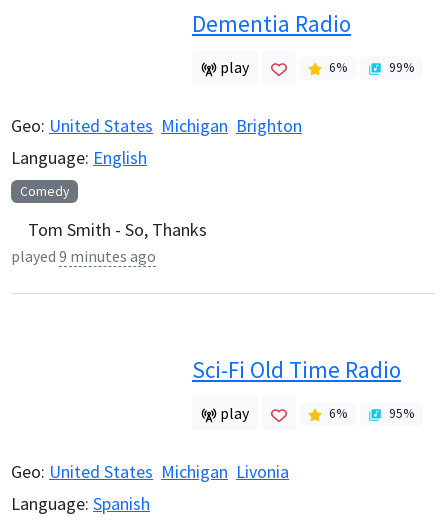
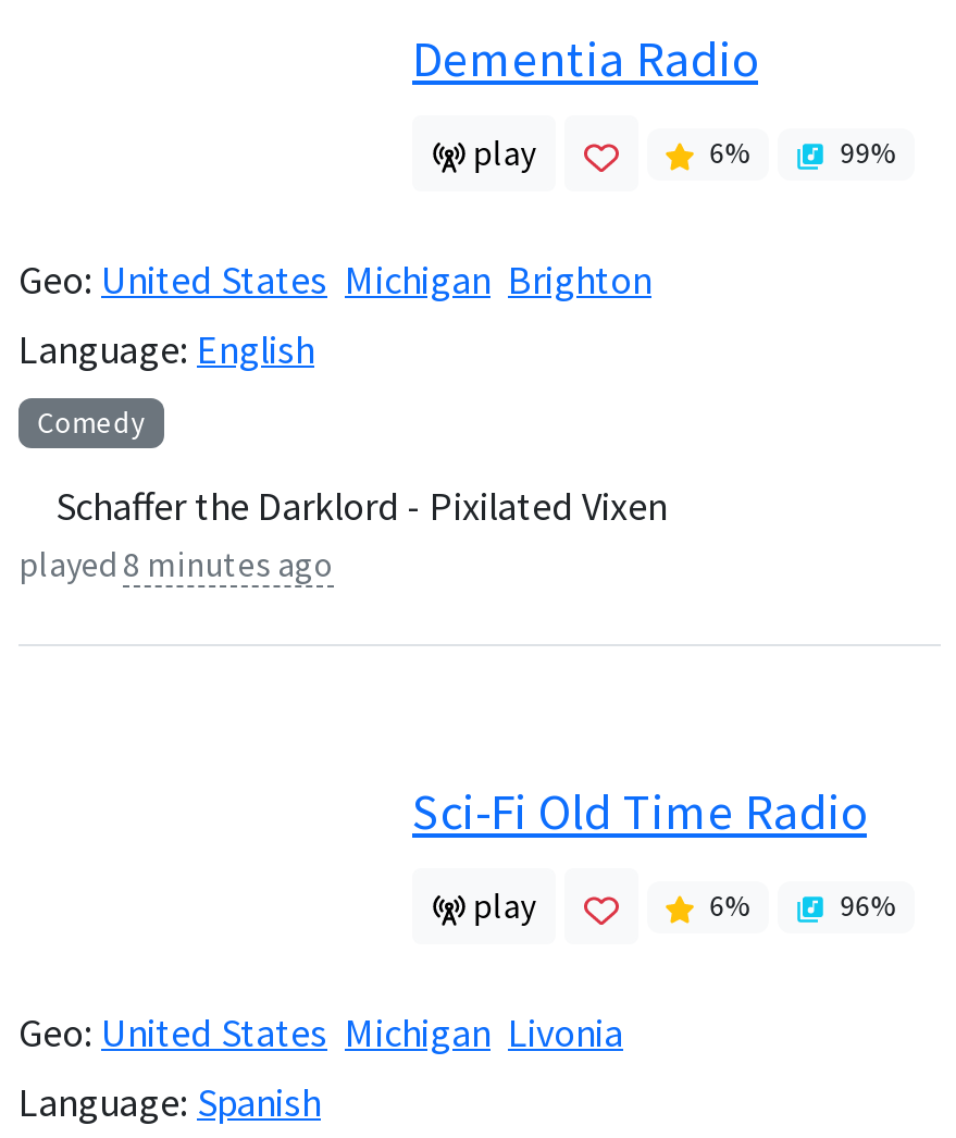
- Tom Smith - So, Thanks
- played 9 minutes ago
+ Schaffer the Darklord - Pixilated Vixen
+ played 8 minutes ago

- 95%
+ 96%
